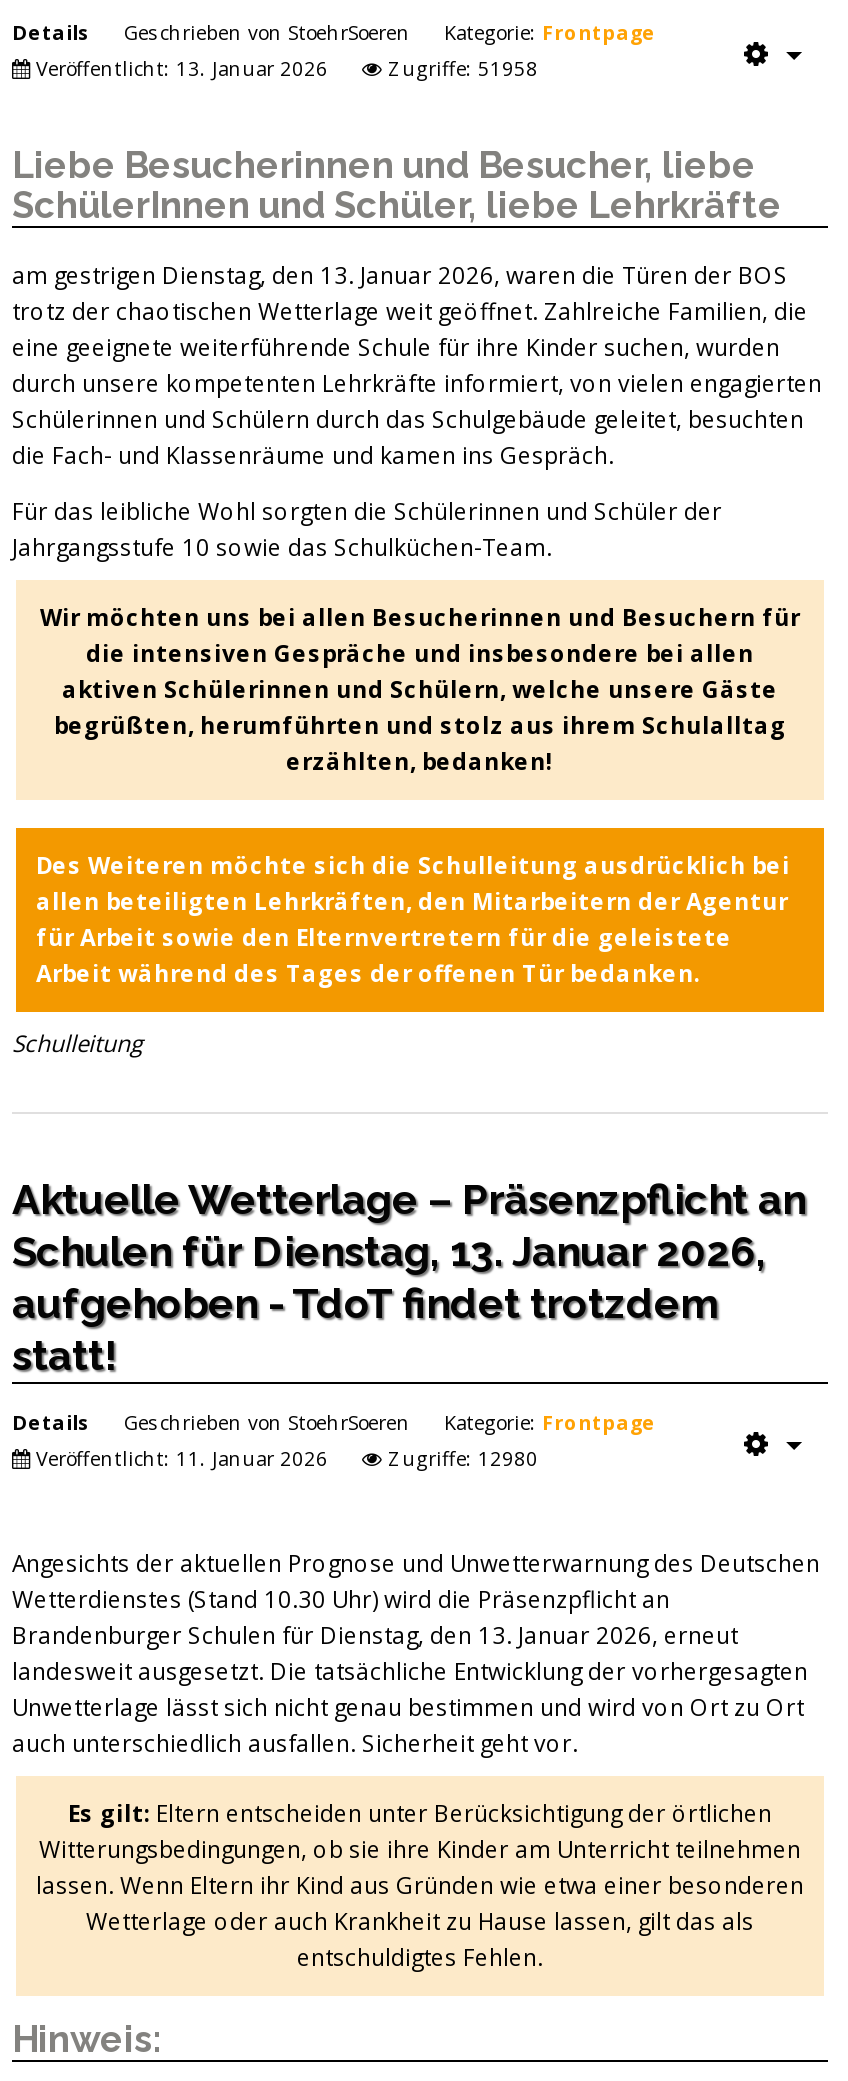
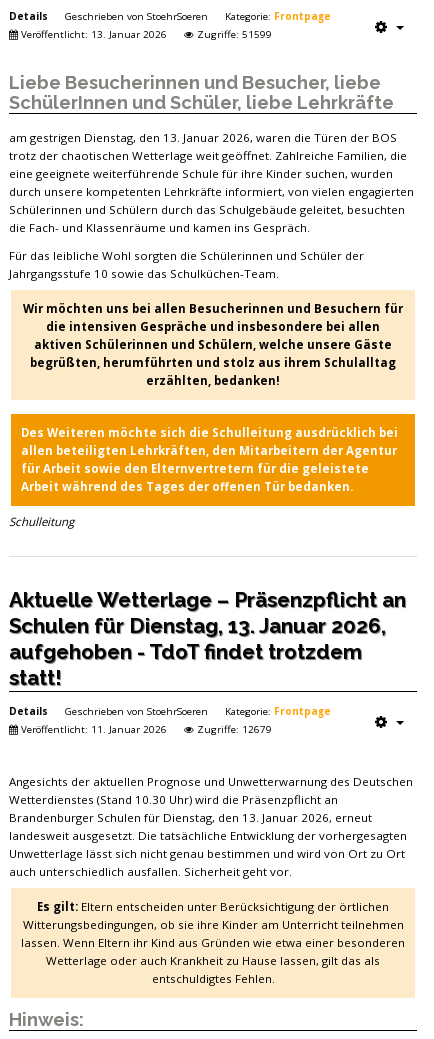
- Zugriffe: 51958
+ Zugriffe: 51599

- Zugriffe: 12980
+ Zugriffe: 12679
